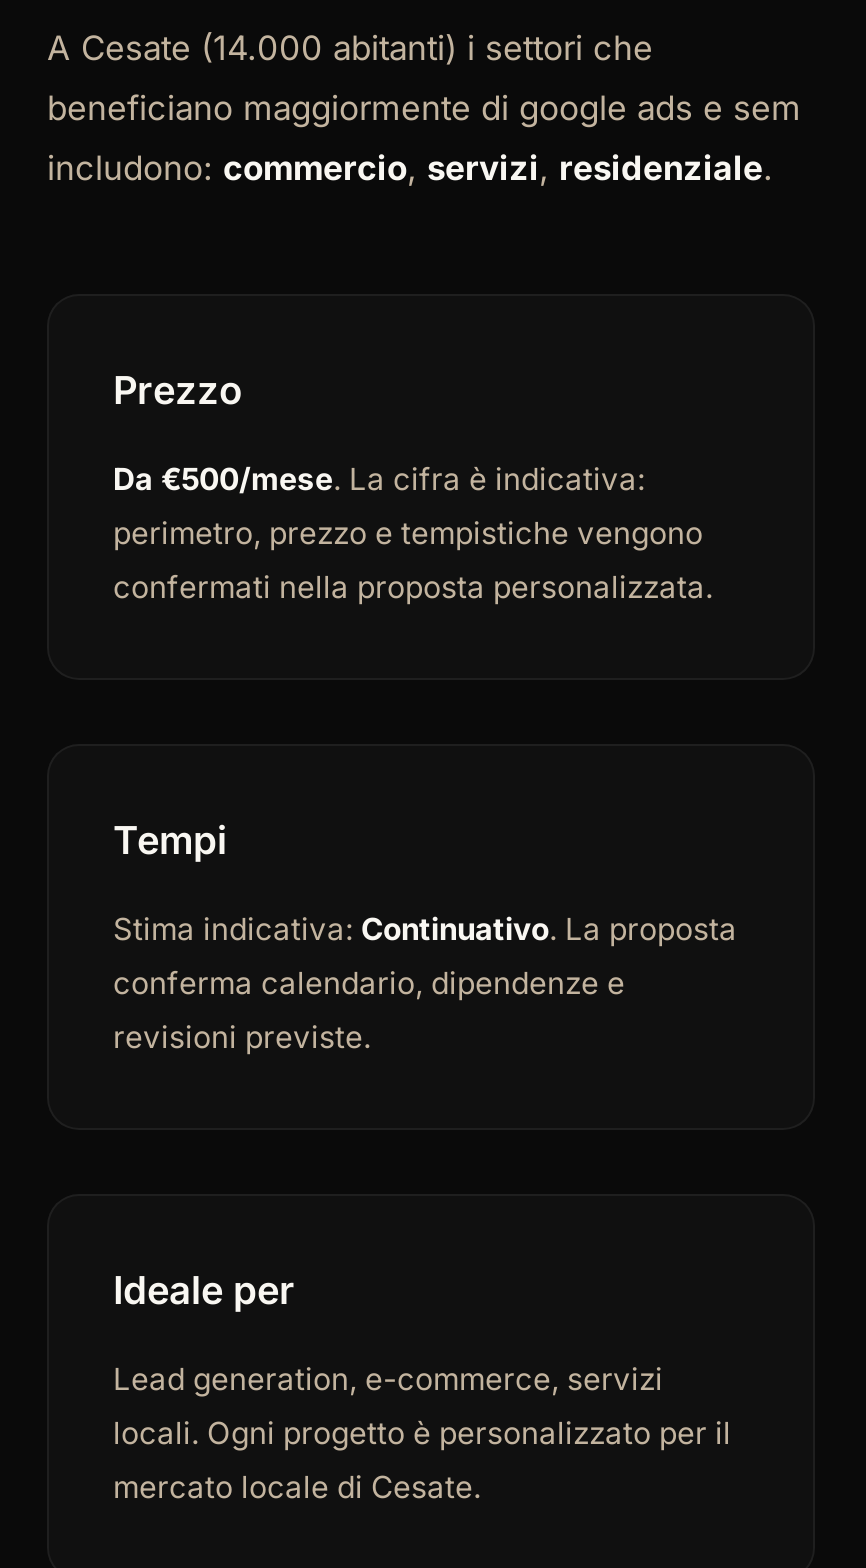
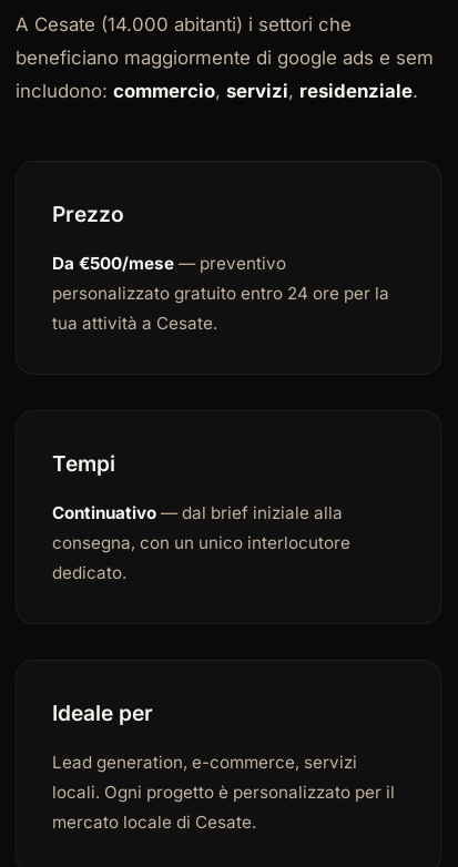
- Da €500/mese. La cifra è indicativa:
- perimetro, prezzo e tempistiche vengono
- confermati nella proposta personalizzata.
+ Da €500/mese — preventivo
+ personalizzato gratuito entro 24 ore per la
+ tua attività a Cesate.

- Stima indicativa: Continuativo. La proposta
- conferma calendario, dipendenze e
- revisioni previste.
+ Continuativo — dal brief iniziale alla
+ consegna, con un unico interlocutore
+ dedicato.
